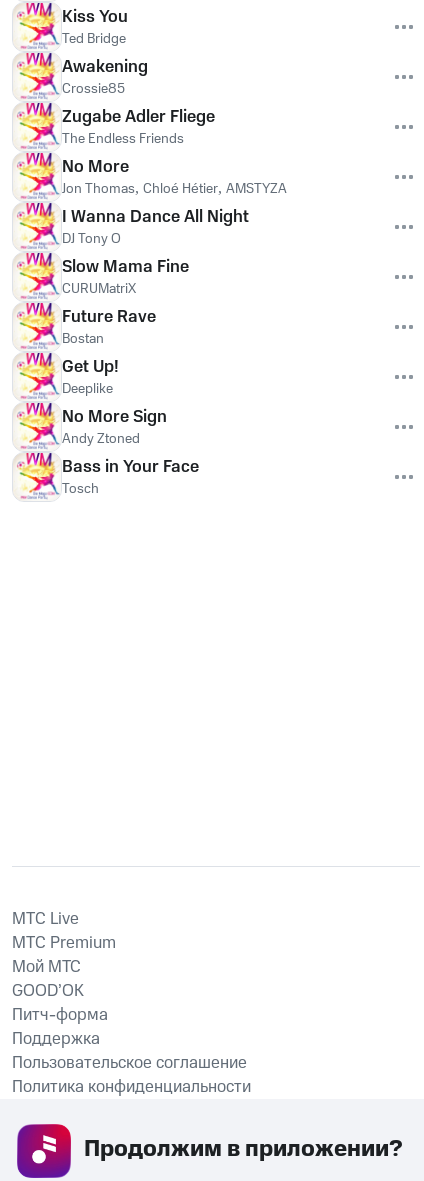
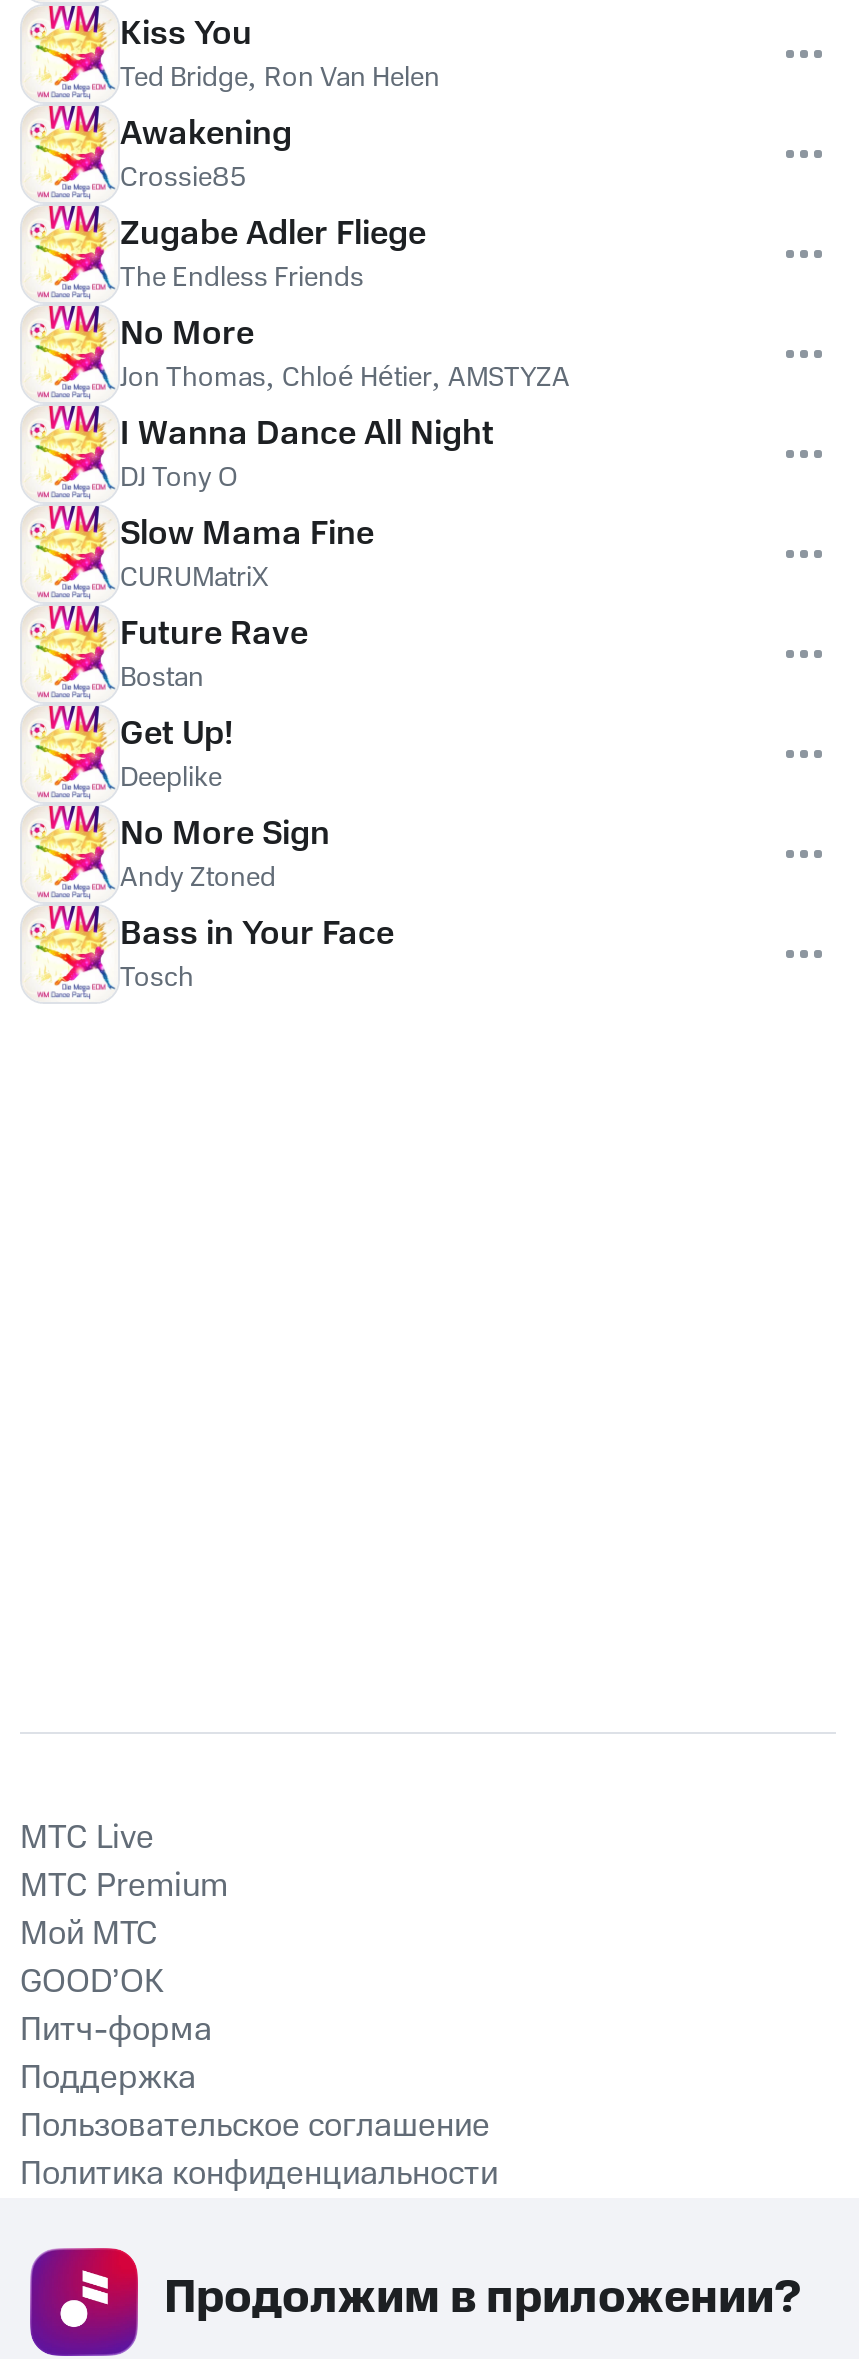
- Ted Bridge
+ Ted Bridge, Ron Van Helen
